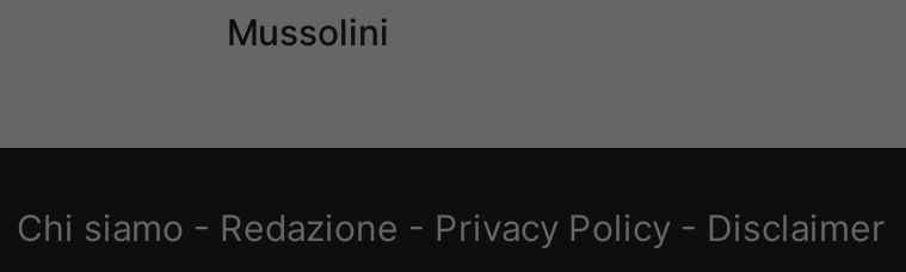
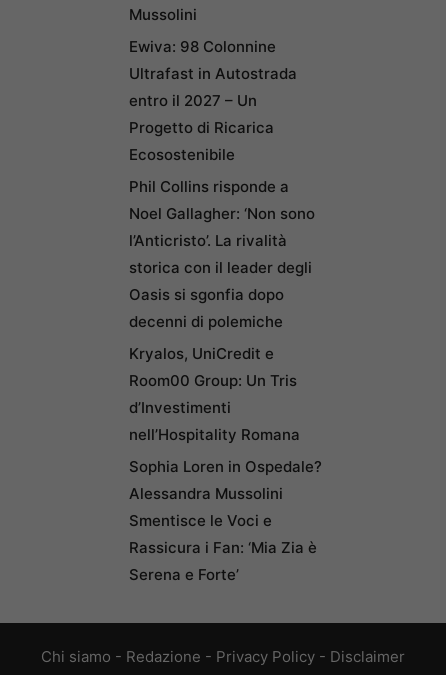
+ Ewiva: 98 Colonnine
+ Ultrafast in Autostrada
+ entro il 2027 – Un
+ Progetto di Ricarica
+ Ecosostenibile
+ Phil Collins risponde a
+ Noel Gallagher: ‘Non sono
+ l’Anticristo’. La rivalità
+ storica con il leader degli
+ Oasis si sgonfia dopo
+ decenni di polemiche
+ Kryalos, UniCredit e
+ Room00 Group: Un Tris
+ d’Investimenti
+ nell’Hospitality Romana
+ Sophia Loren in Ospedale?
+ Alessandra Mussolini
+ Smentisce le Voci e
+ Rassicura i Fan: ‘Mia Zia è
+ Serena e Forte’
